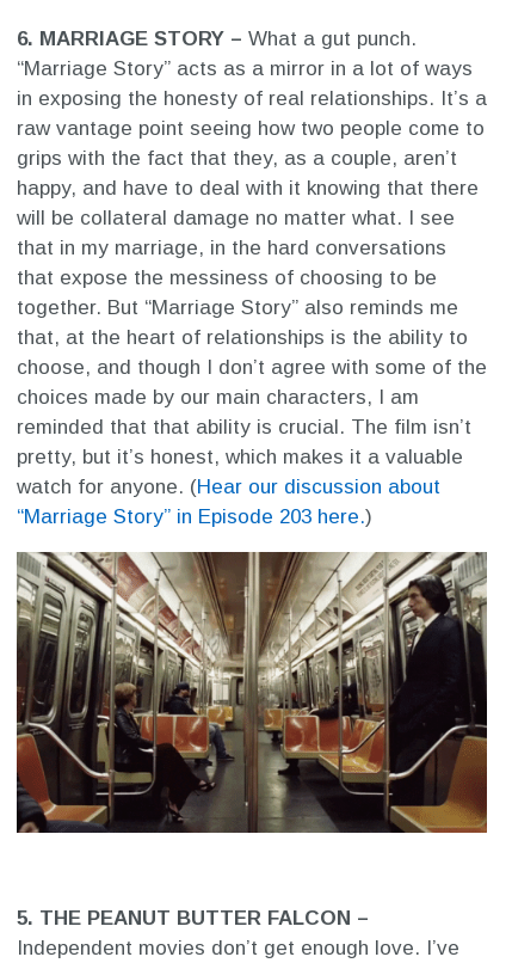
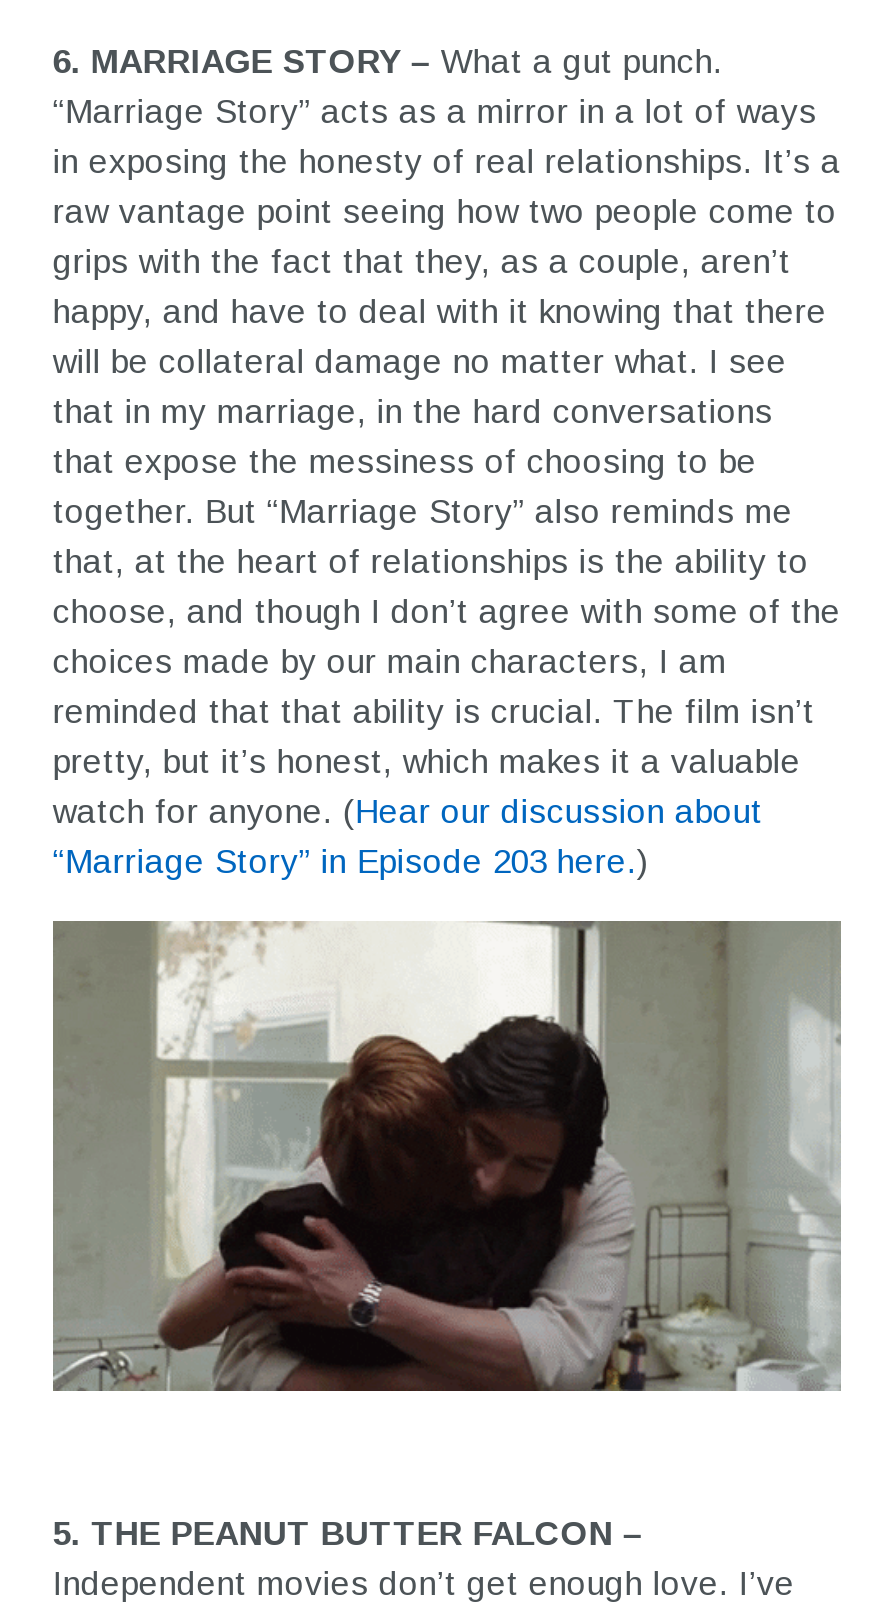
- [image]
+ [image]
